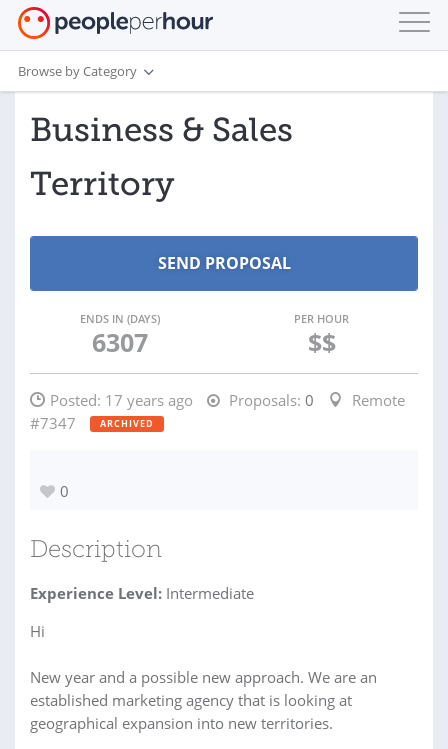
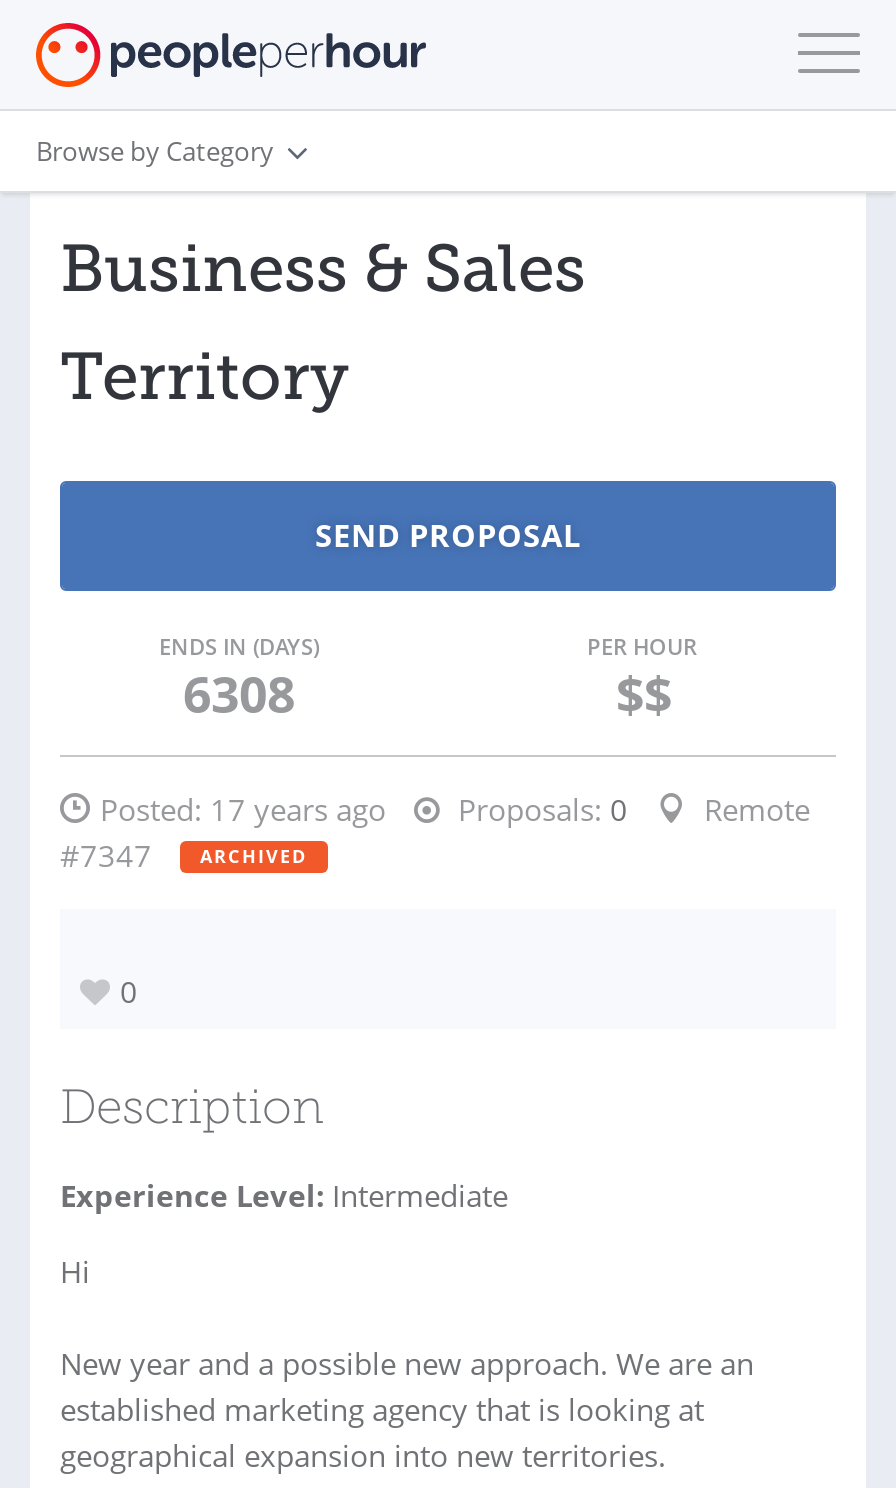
- 6307
+ 6308
